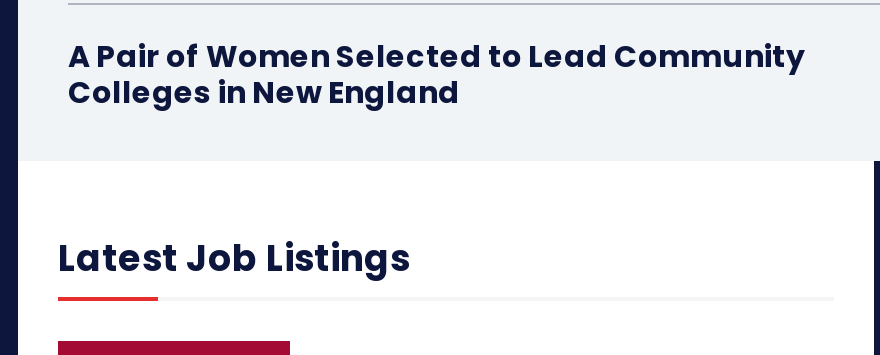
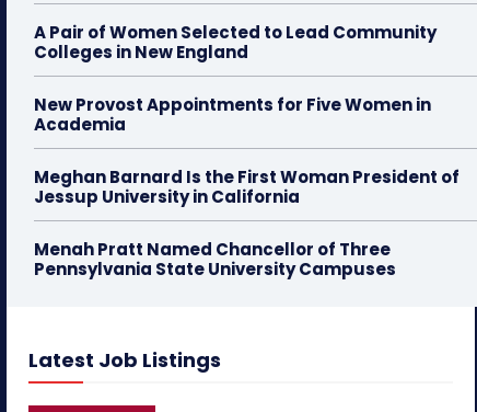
+ New Provost Appointments for Five Women in
+ Academia
+ Meghan Barnard Is the First Woman President of
+ Jessup University in California
+ Menah Pratt Named Chancellor of Three
+ Pennsylvania State University Campuses
